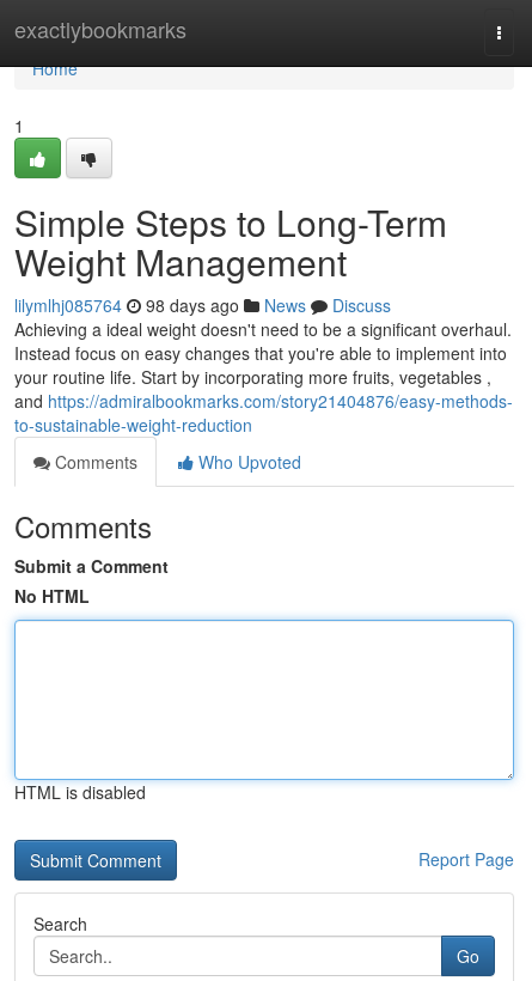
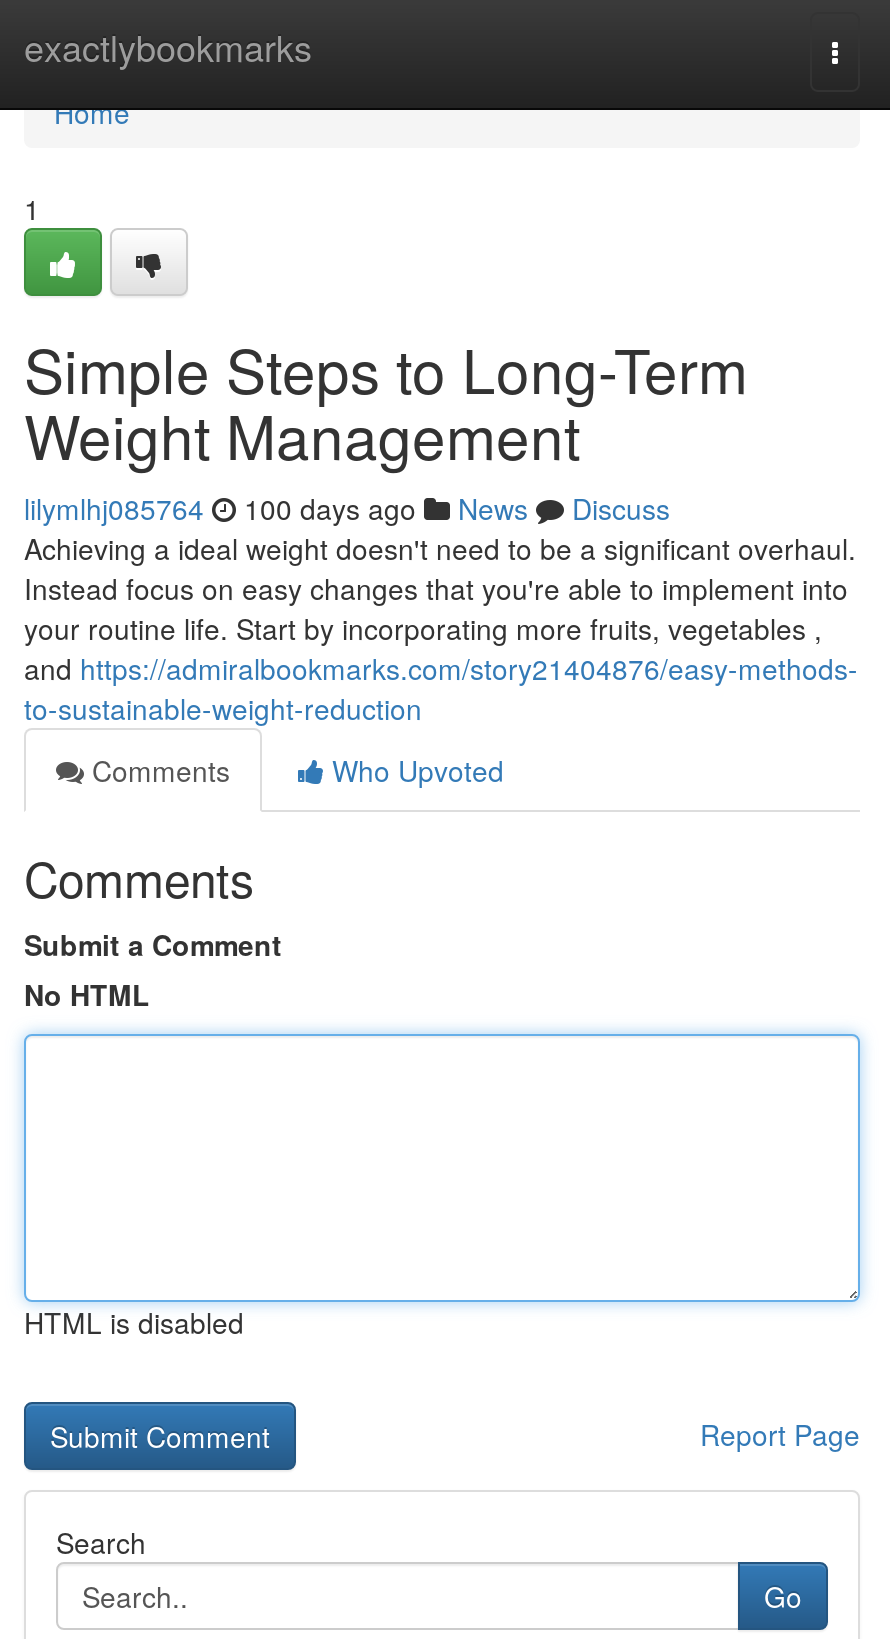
- lilymlhj085764 98 days ago News Discuss
+ lilymlhj085764 100 days ago News Discuss
